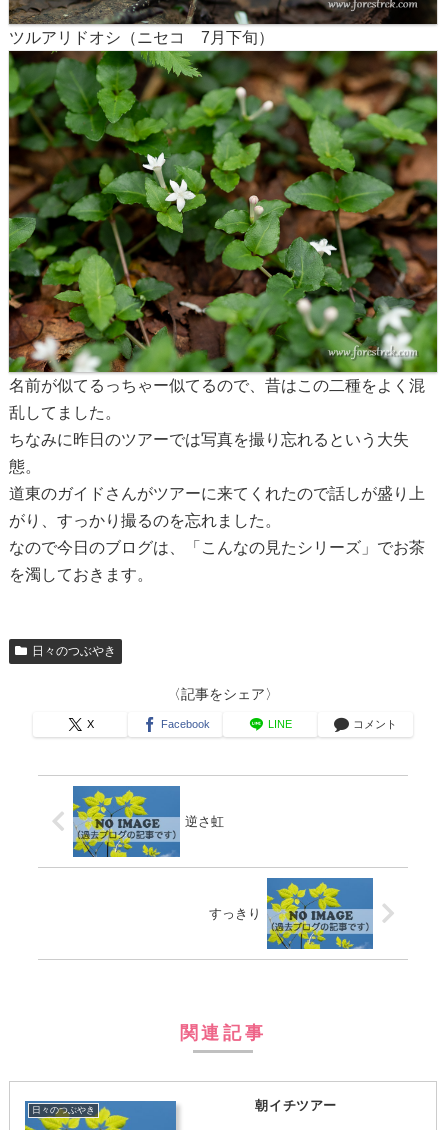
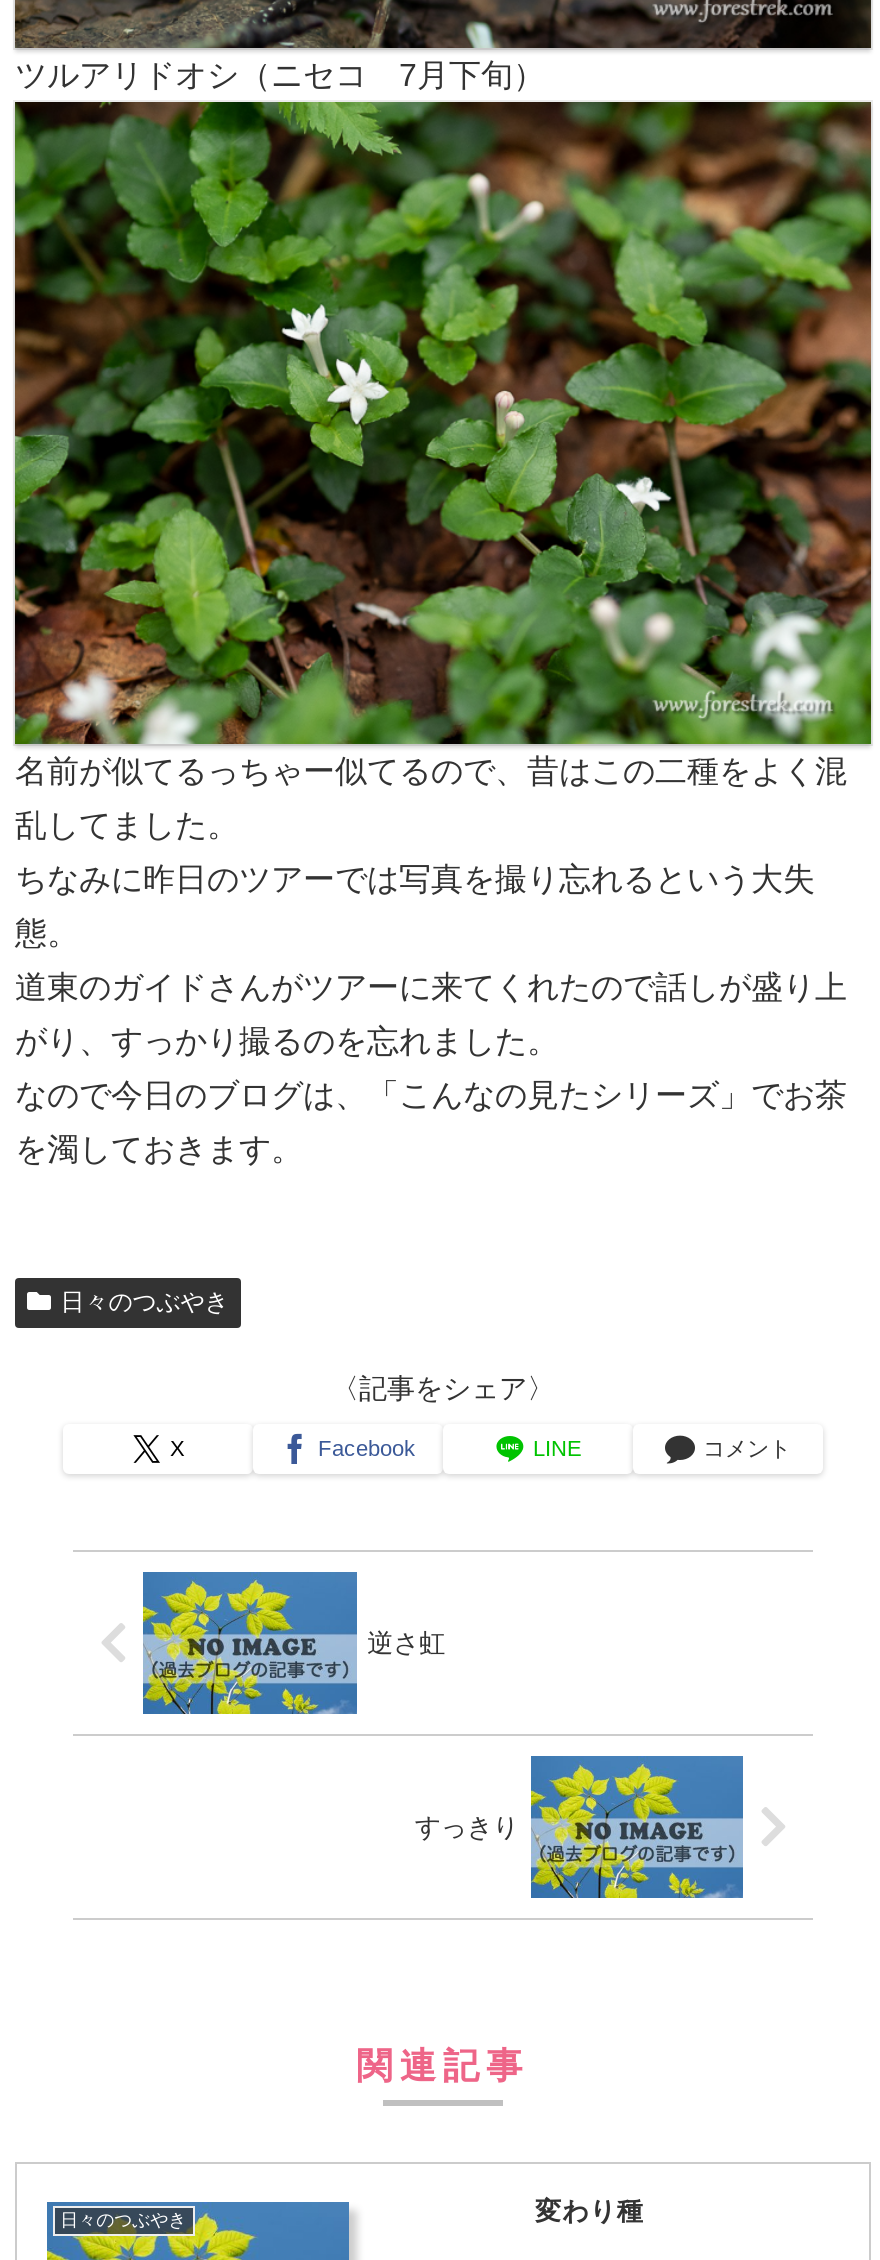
- 朝イチツアー
+ 変わり種
